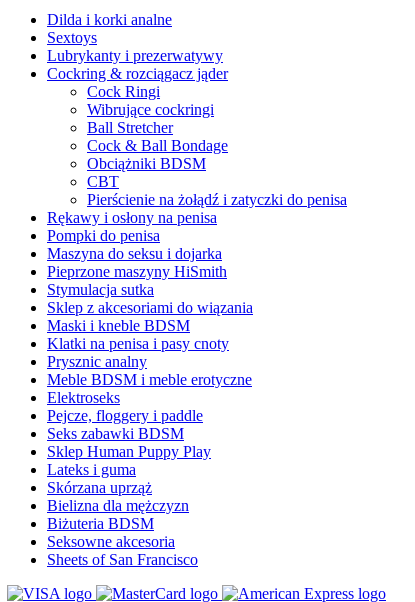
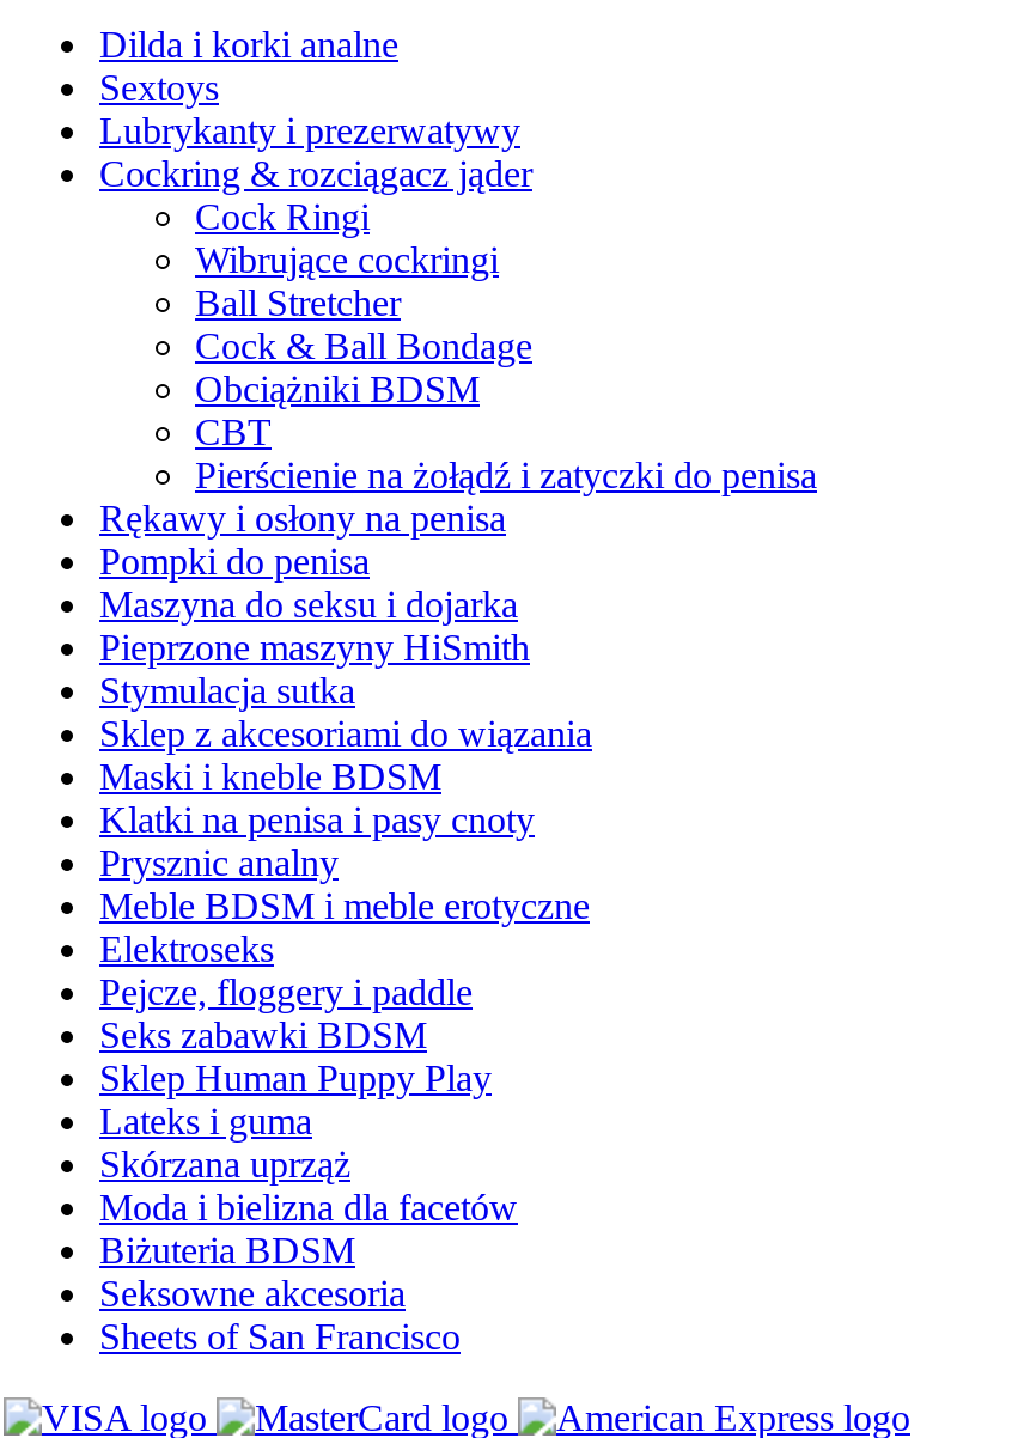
- Bielizna dla mężczyzn
+ Moda i bielizna dla facetów
